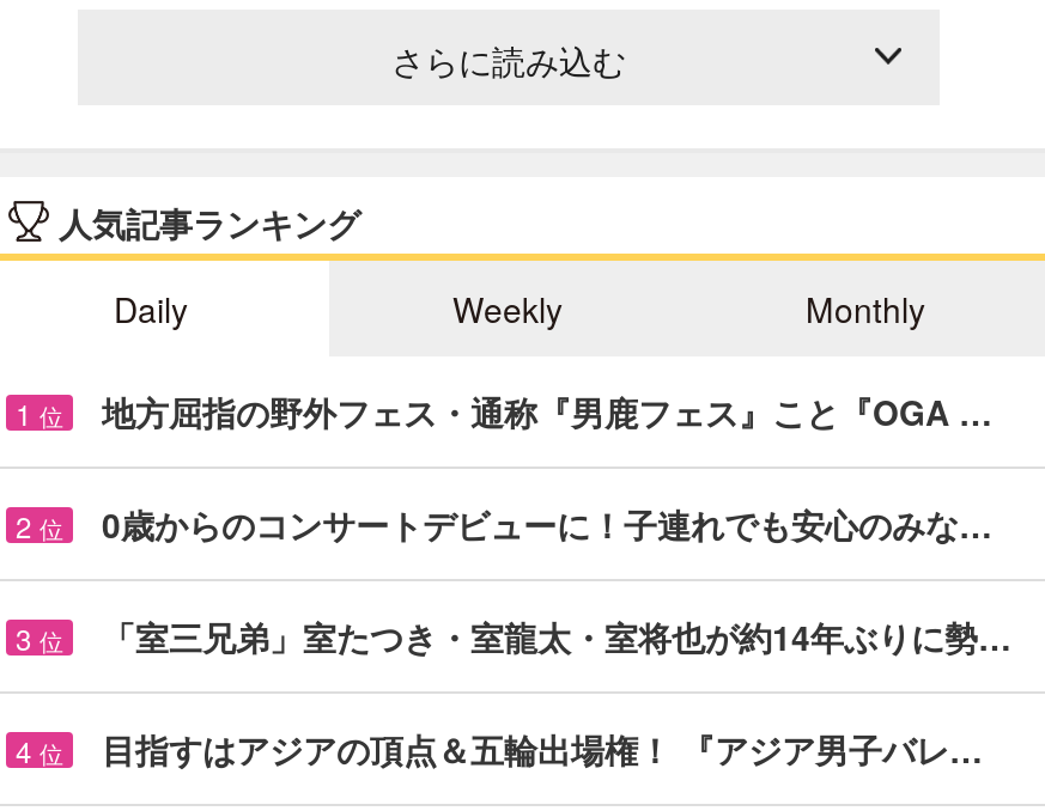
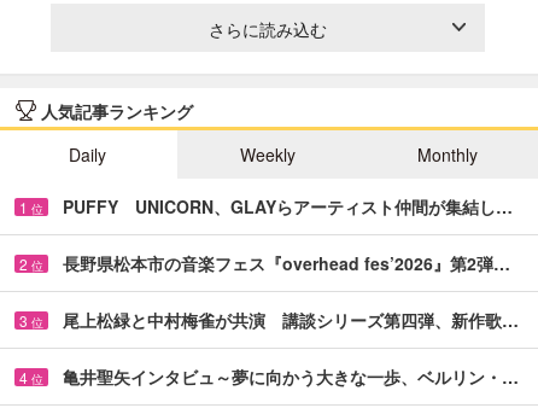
- 地方屈指の野外フェス・通称『男鹿フェス』こと『OGA …
+ PUFFY UNICORN、GLAYらアーティスト仲間が集結し…

- 0歳からのコンサートデビューに！子連れでも安心のみな…
+ 長野県松本市の音楽フェス『overhead fes’2026』第2弾…

- 「室三兄弟」室たつき・室龍太・室将也が約14年ぶりに勢…
+ 尾上松緑と中村梅雀が共演 講談シリーズ第四弾、新作歌…

- 目指すはアジアの頂点＆五輪出場権！ 『アジア男子バレ…
+ 亀井聖矢インタビュ～夢に向かう大きな一歩、ベルリン・…
